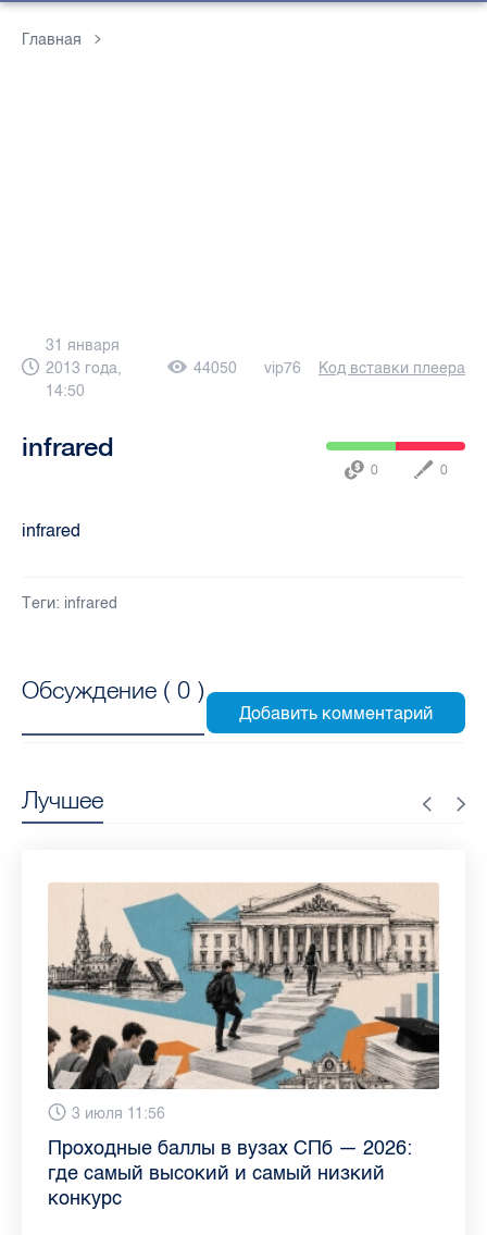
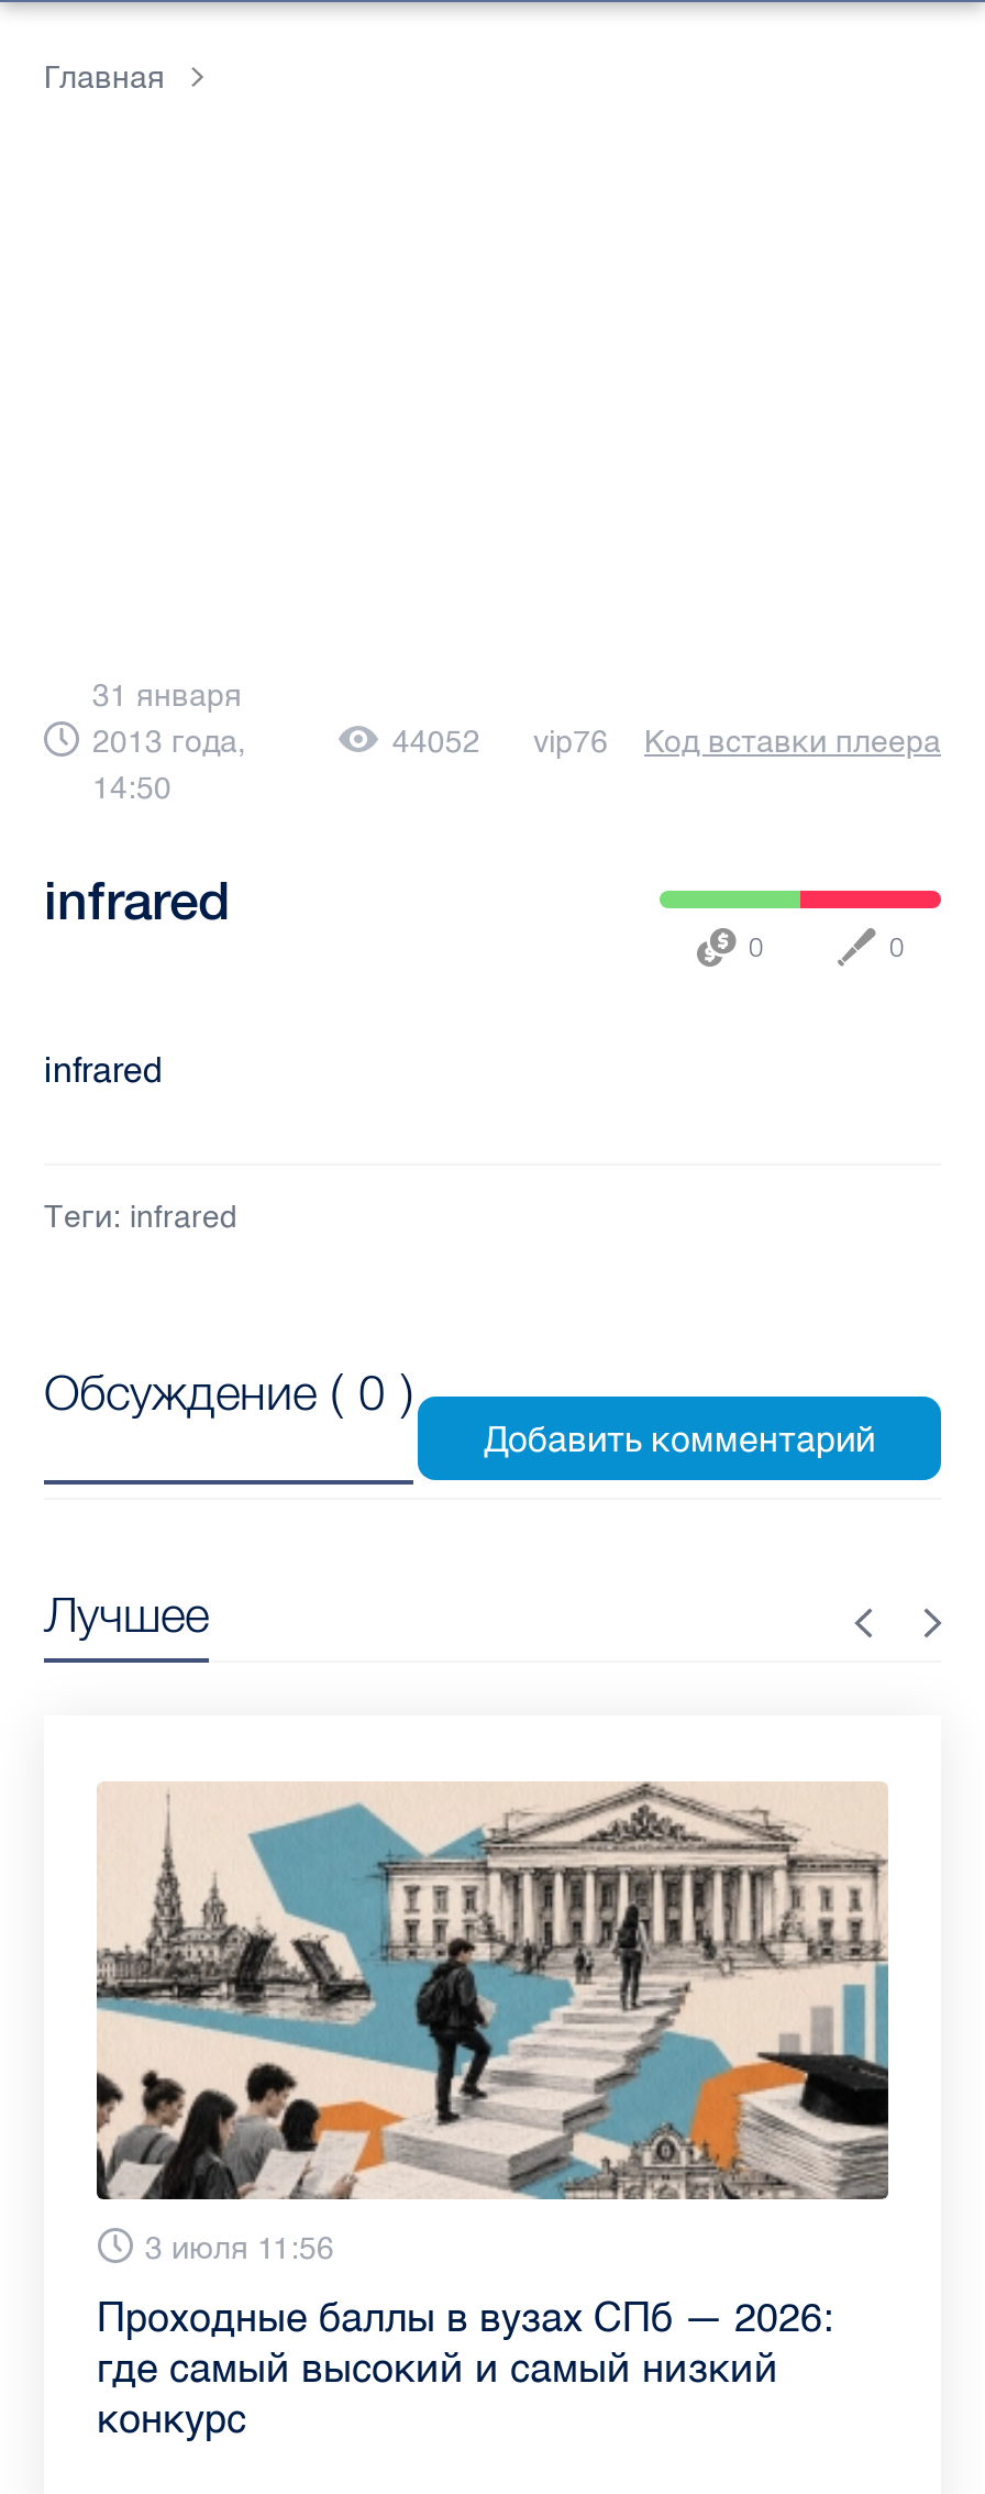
- 44050 vip76 Код вставки плеера
+ 44052 vip76 Код вставки плеера
